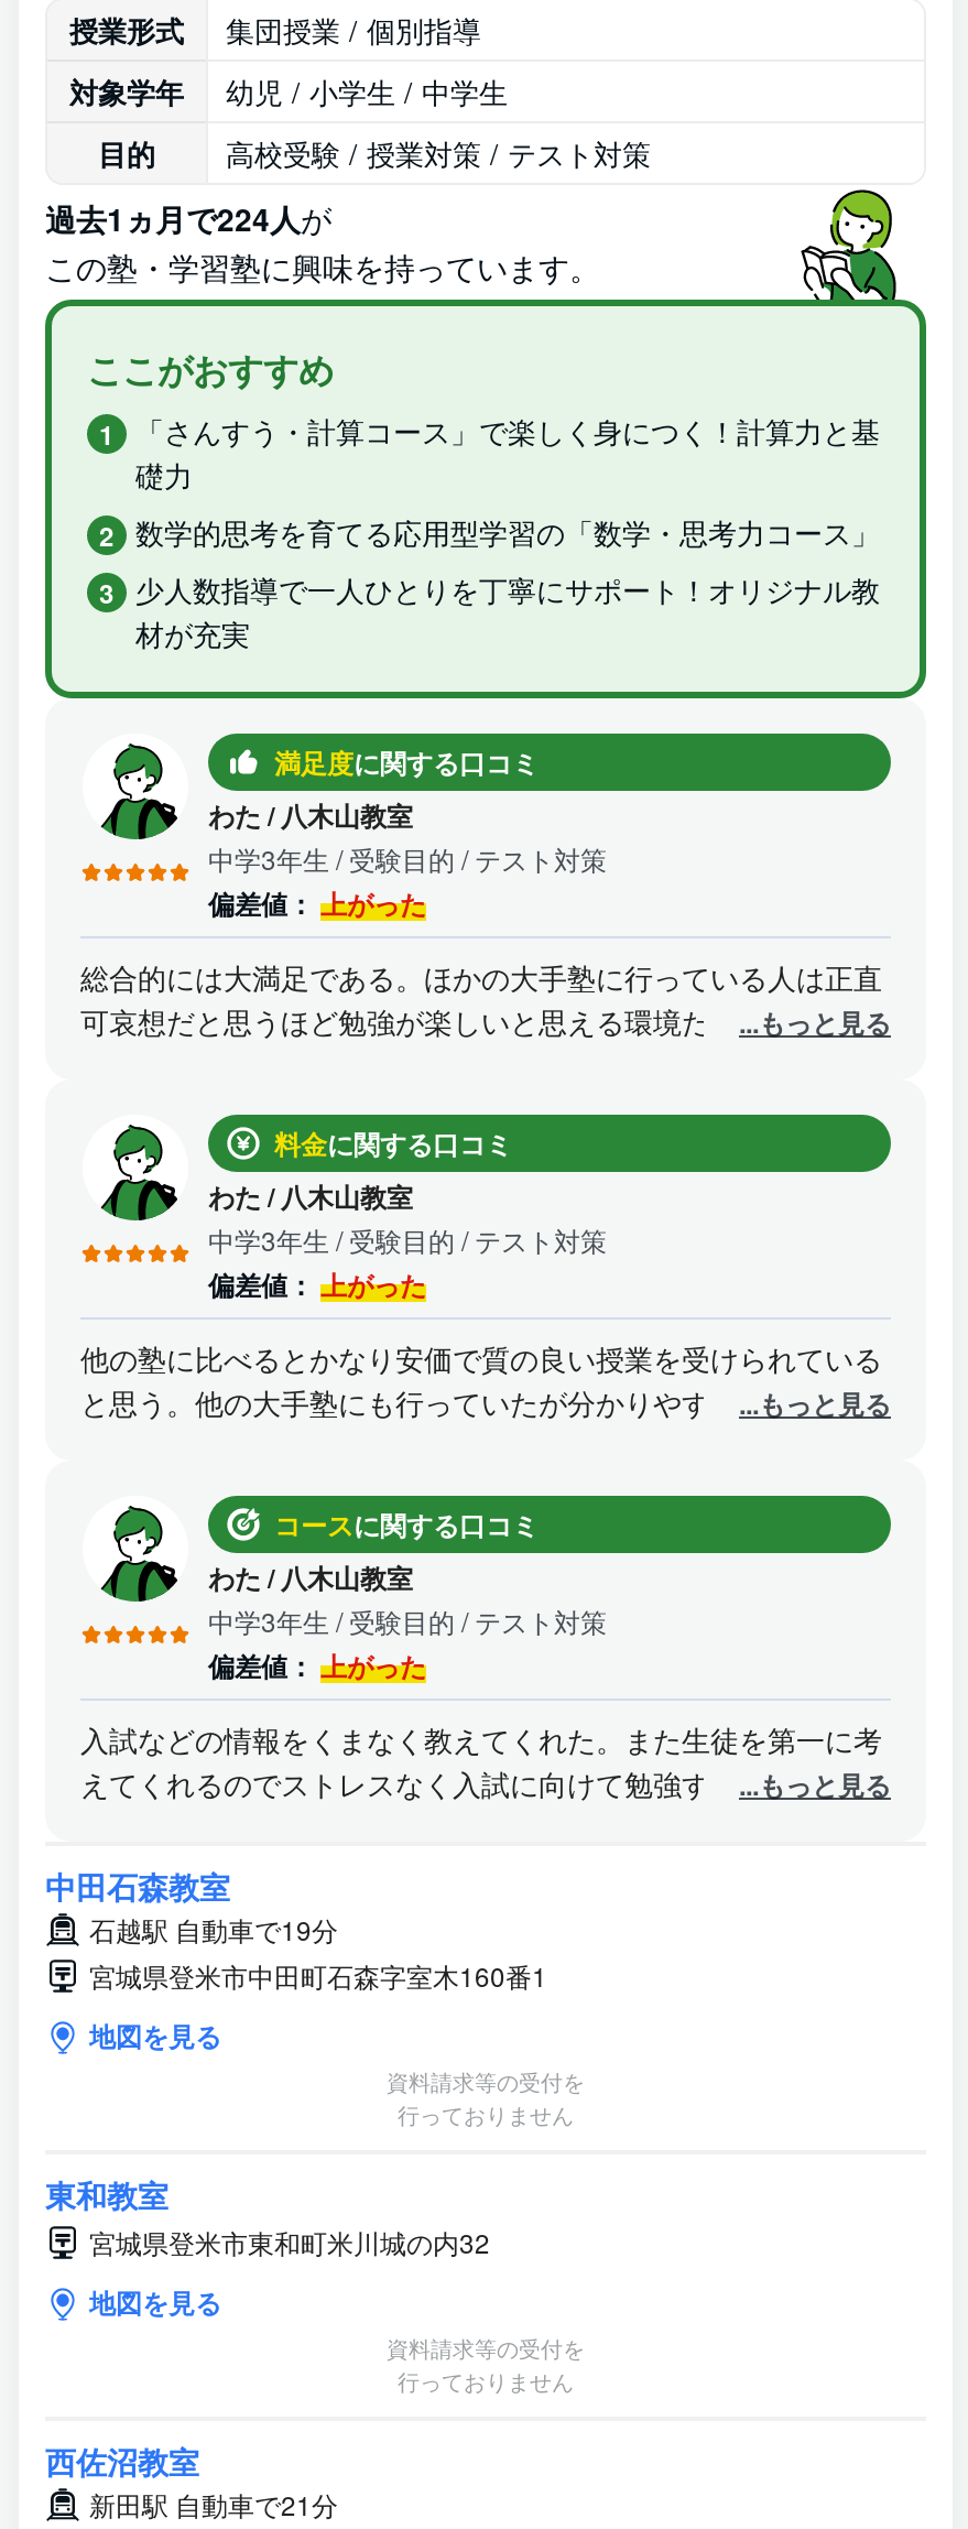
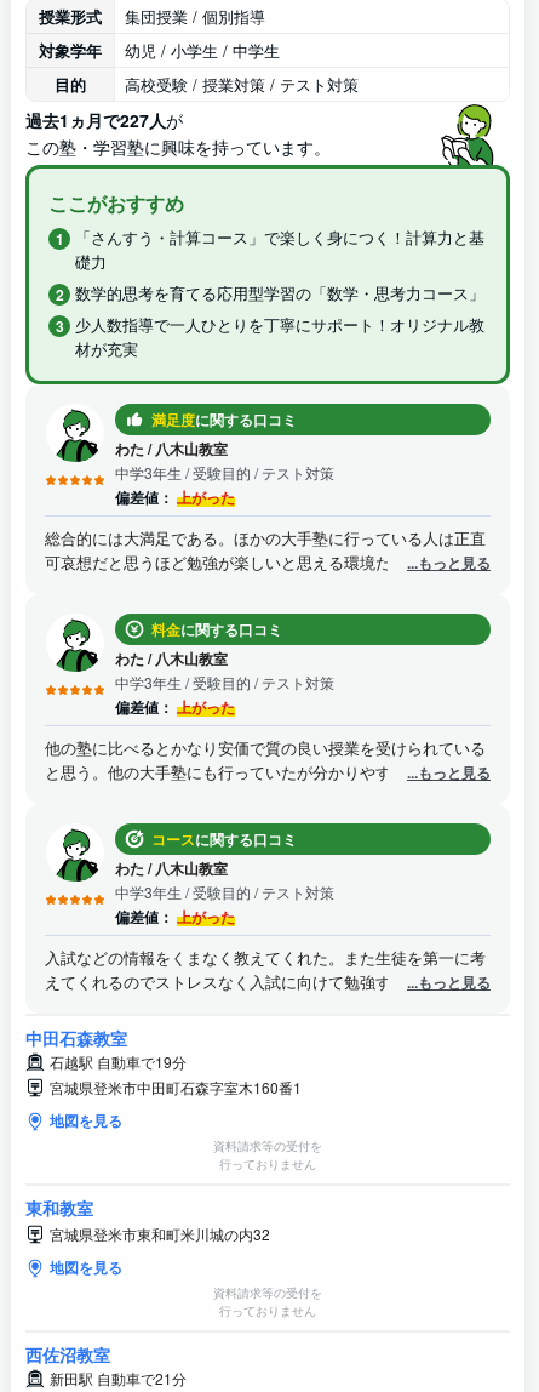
- 過去1ヵ月で224人が
+ 過去1ヵ月で227人が
